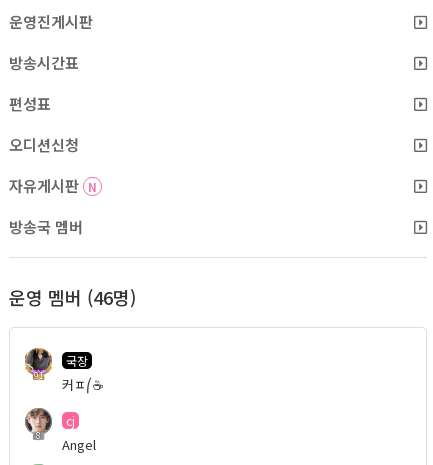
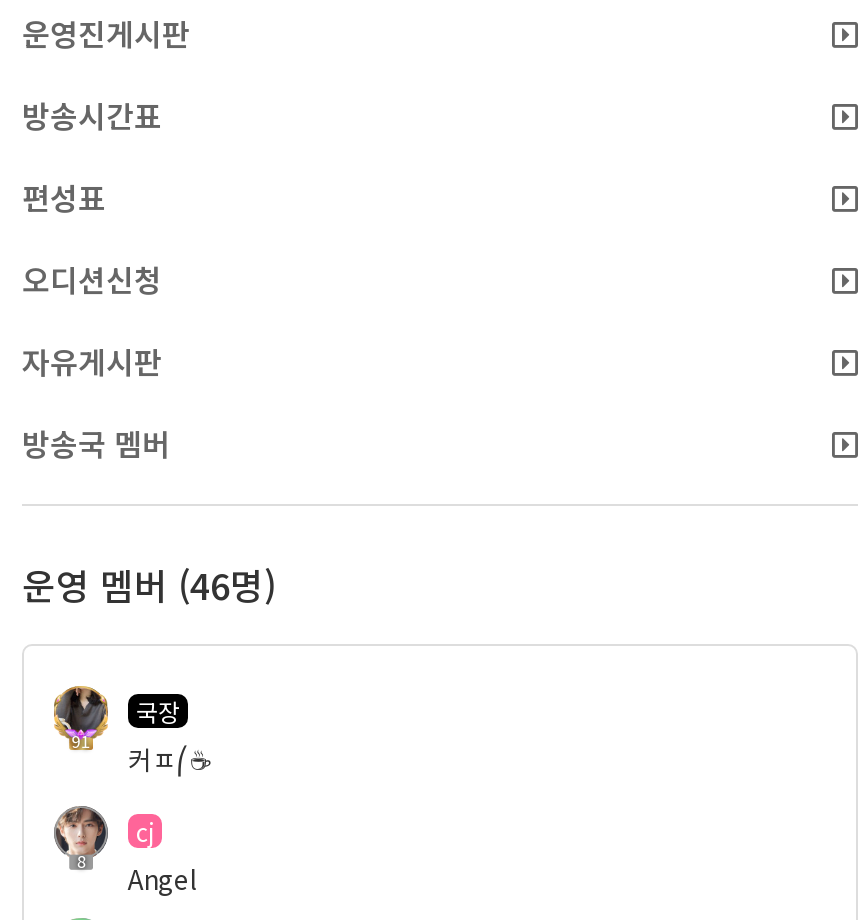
- 자유게시판 N
+ 자유게시판
